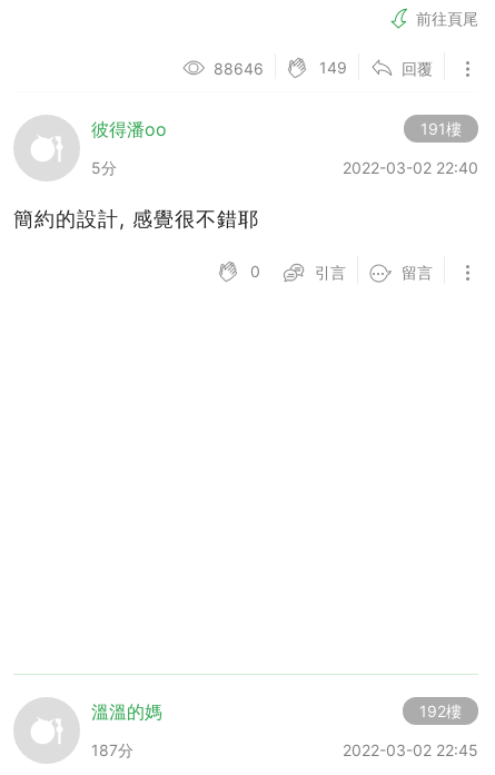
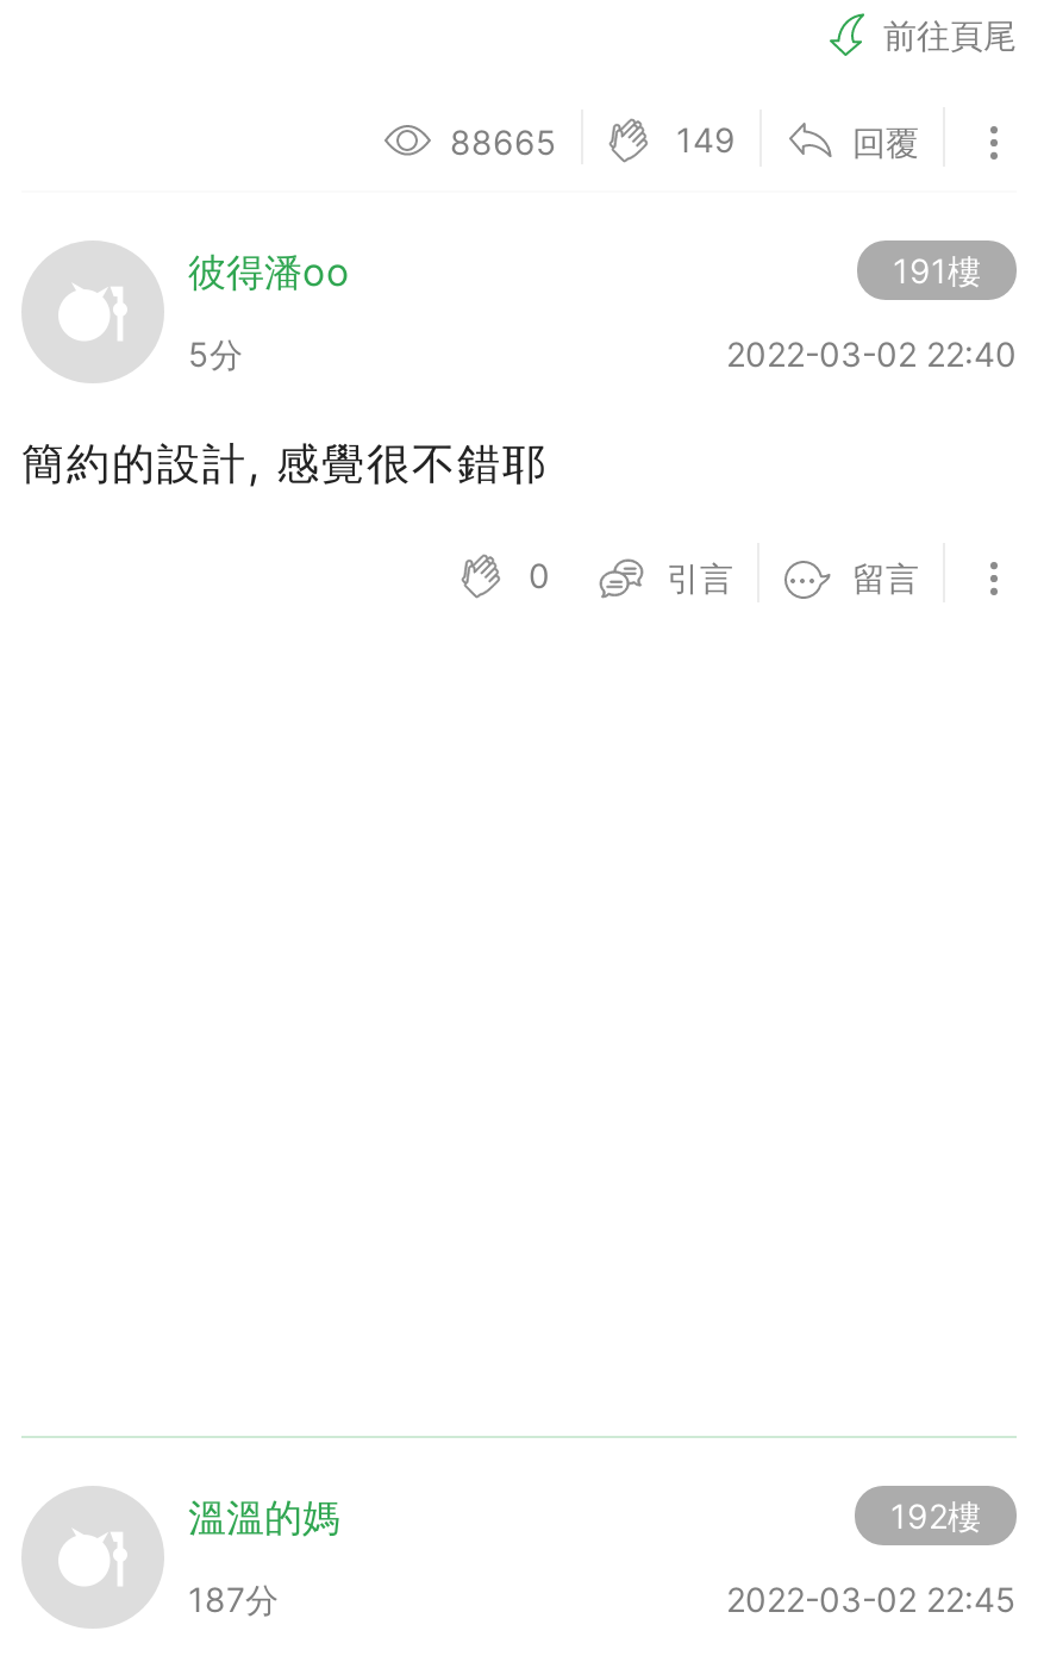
- 88646
+ 88665
